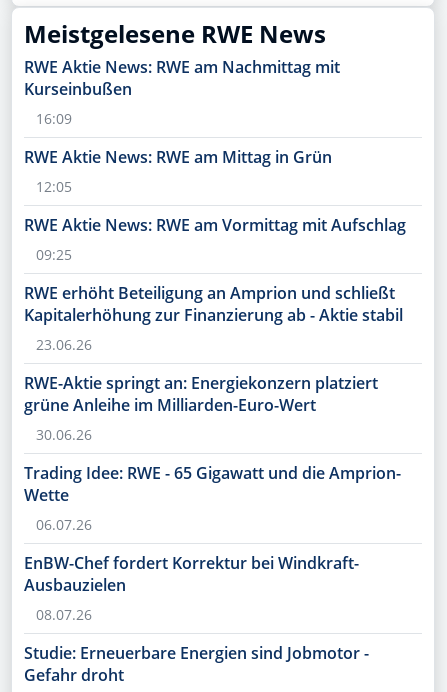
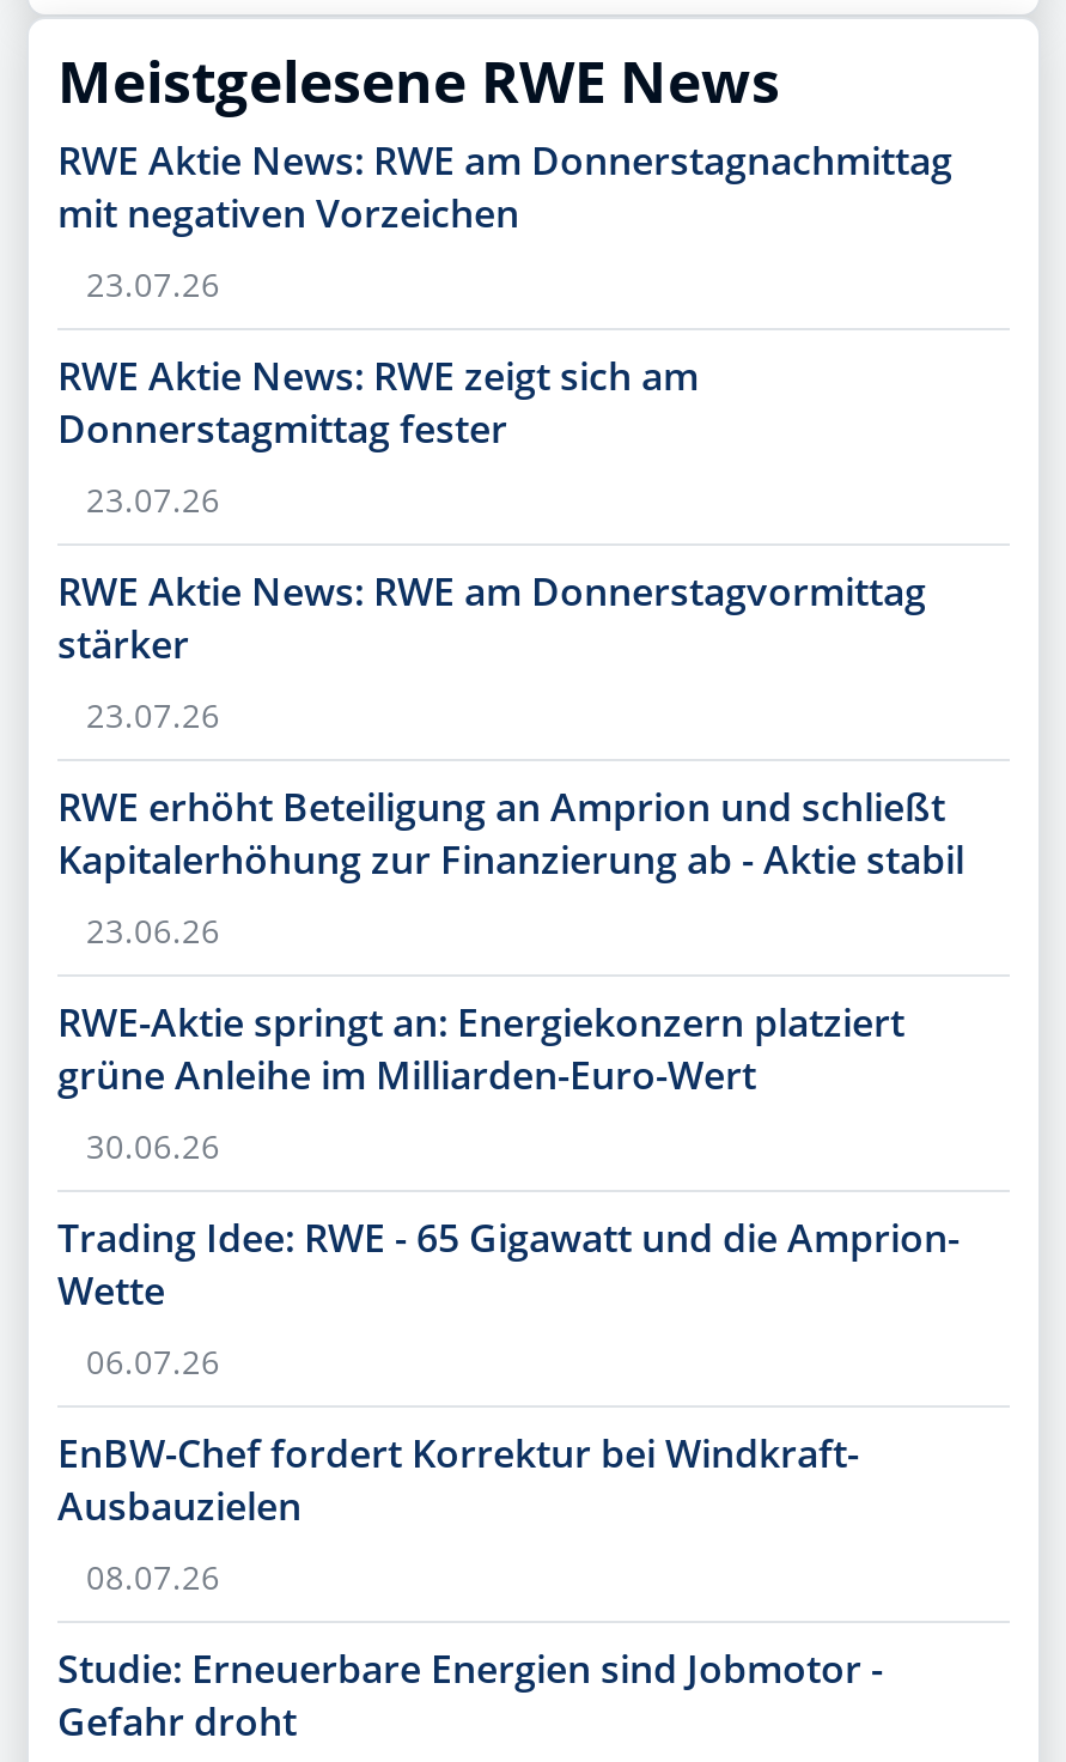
- RWE Aktie News: RWE am Nachmittag mit
- Kurseinbußen
+ RWE Aktie News: RWE am Donnerstagnachmittag
+ mit negativen Vorzeichen

- 16:09
+ 23.07.26

- RWE Aktie News: RWE am Mittag in Grün
+ RWE Aktie News: RWE zeigt sich am
+ Donnerstagmittag fester

- 12:05
+ 23.07.26

- RWE Aktie News: RWE am Vormittag mit Aufschlag
+ RWE Aktie News: RWE am Donnerstagvormittag
+ stärker

- 09:25
+ 23.07.26
